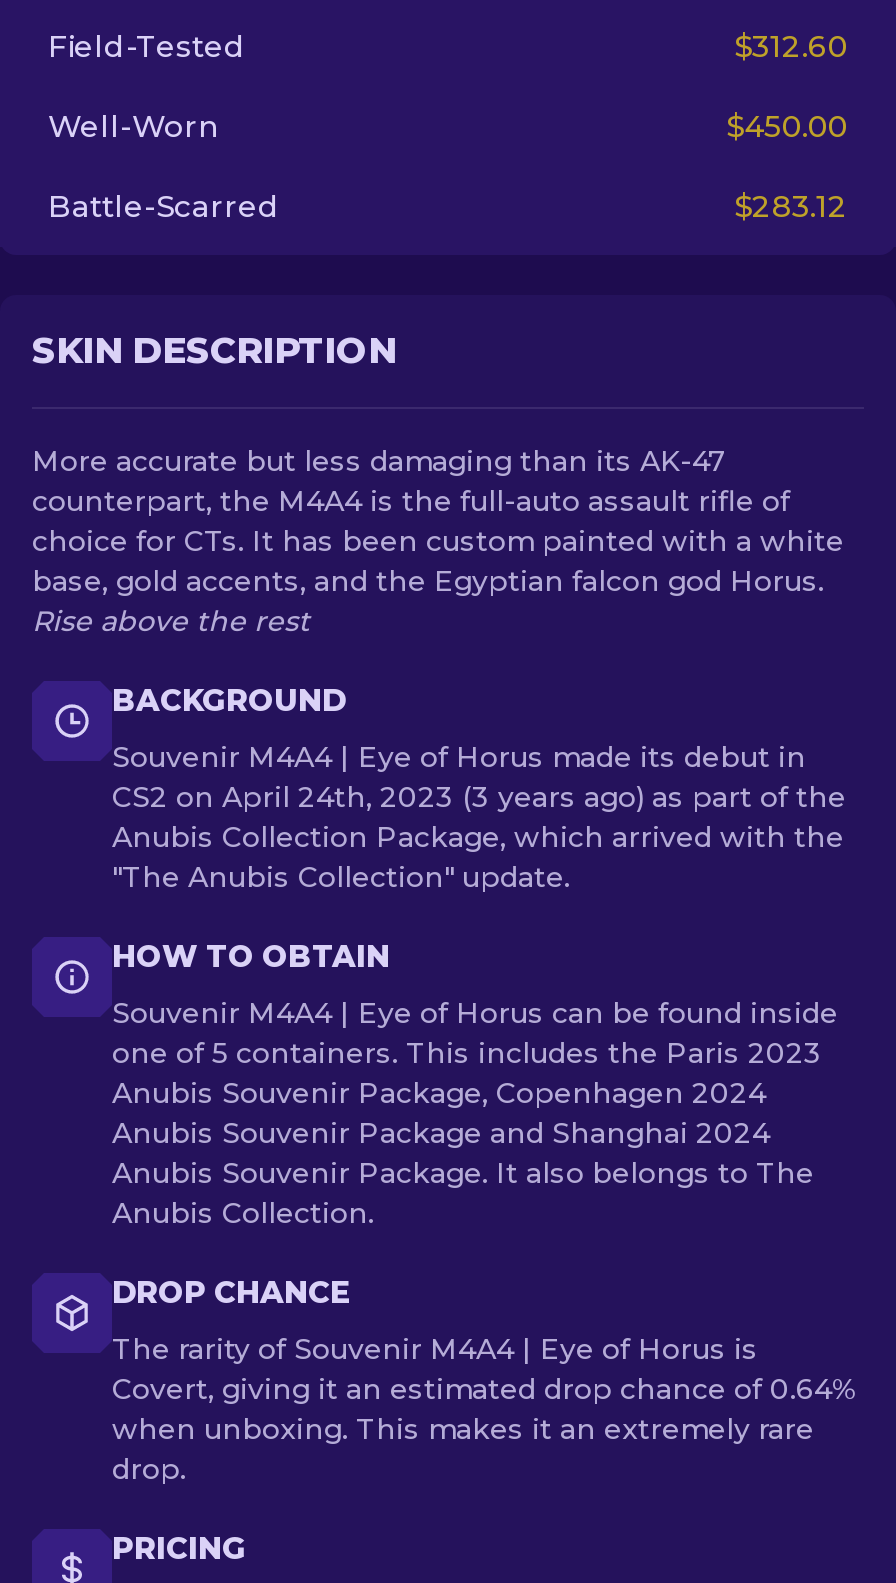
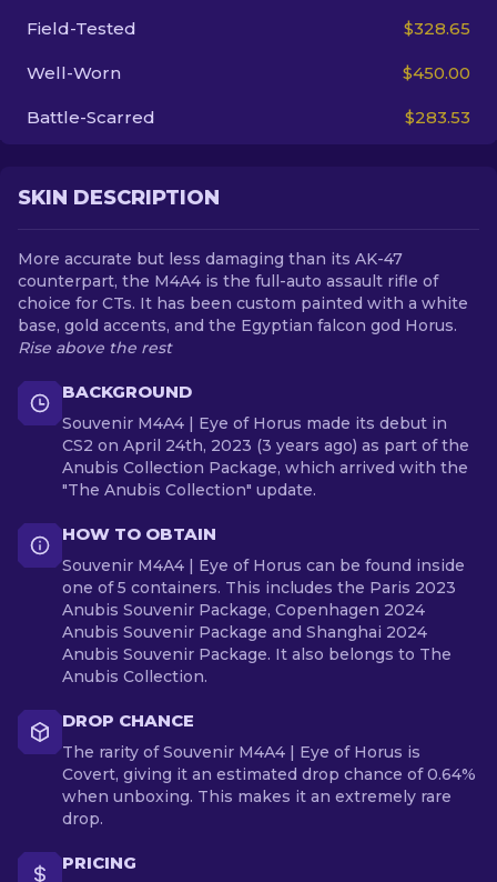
- $312.60
+ $328.65

- $283.12
+ $283.53
